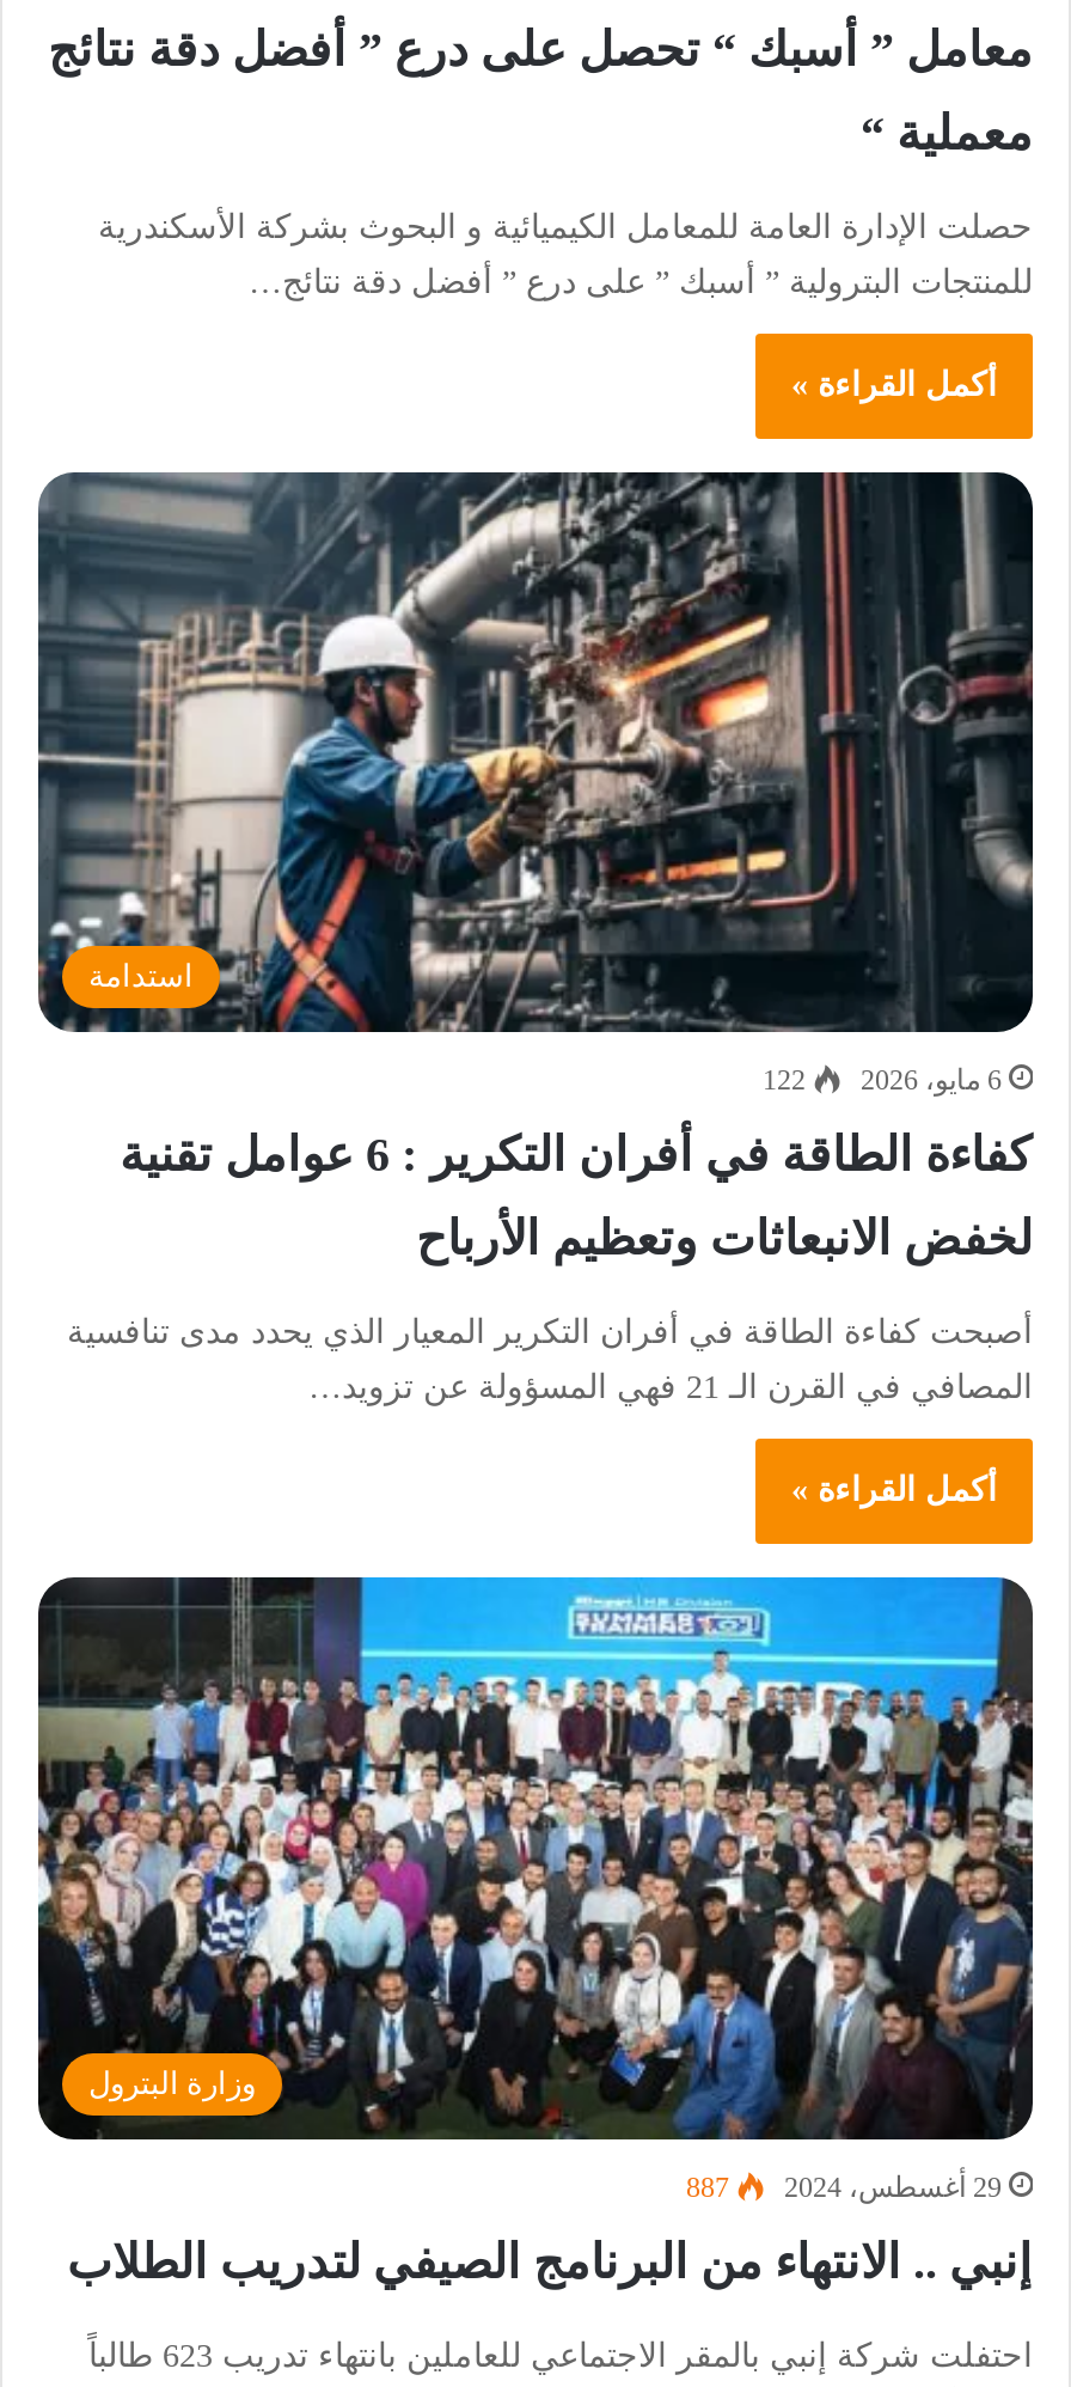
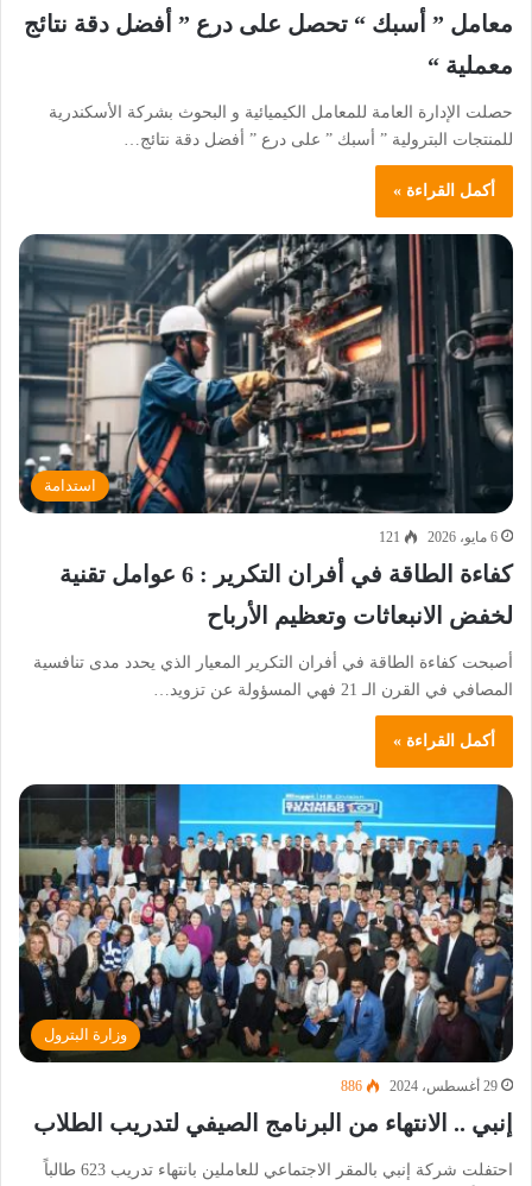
- 122
+ 121

- 887
+ 886
